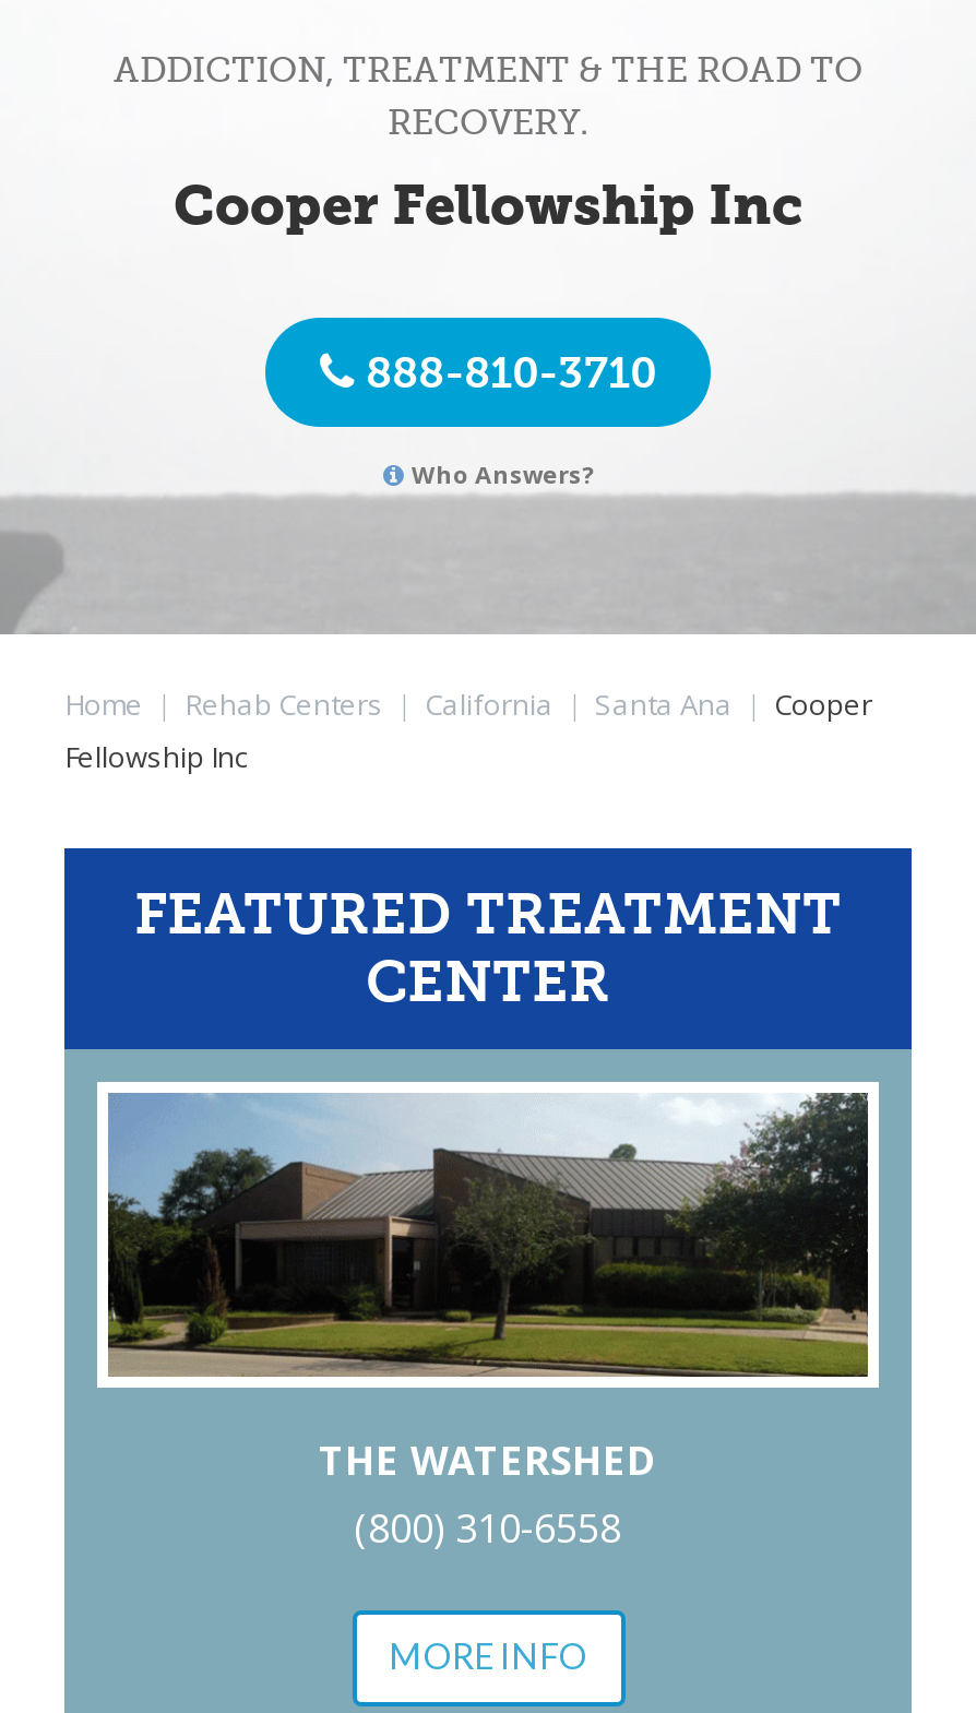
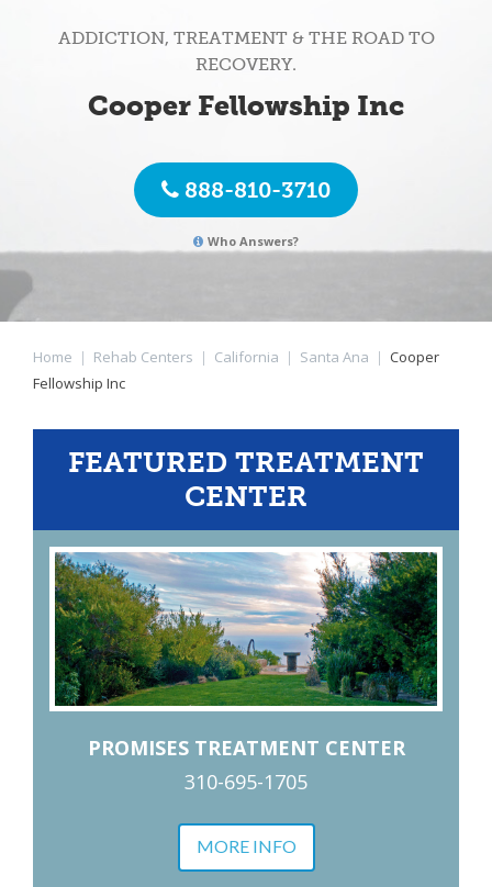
- [image]
- THE WATERSHED
- (800) 310-6558
+ [image]
+ PROMISES TREATMENT CENTER
+ 310-695-1705
